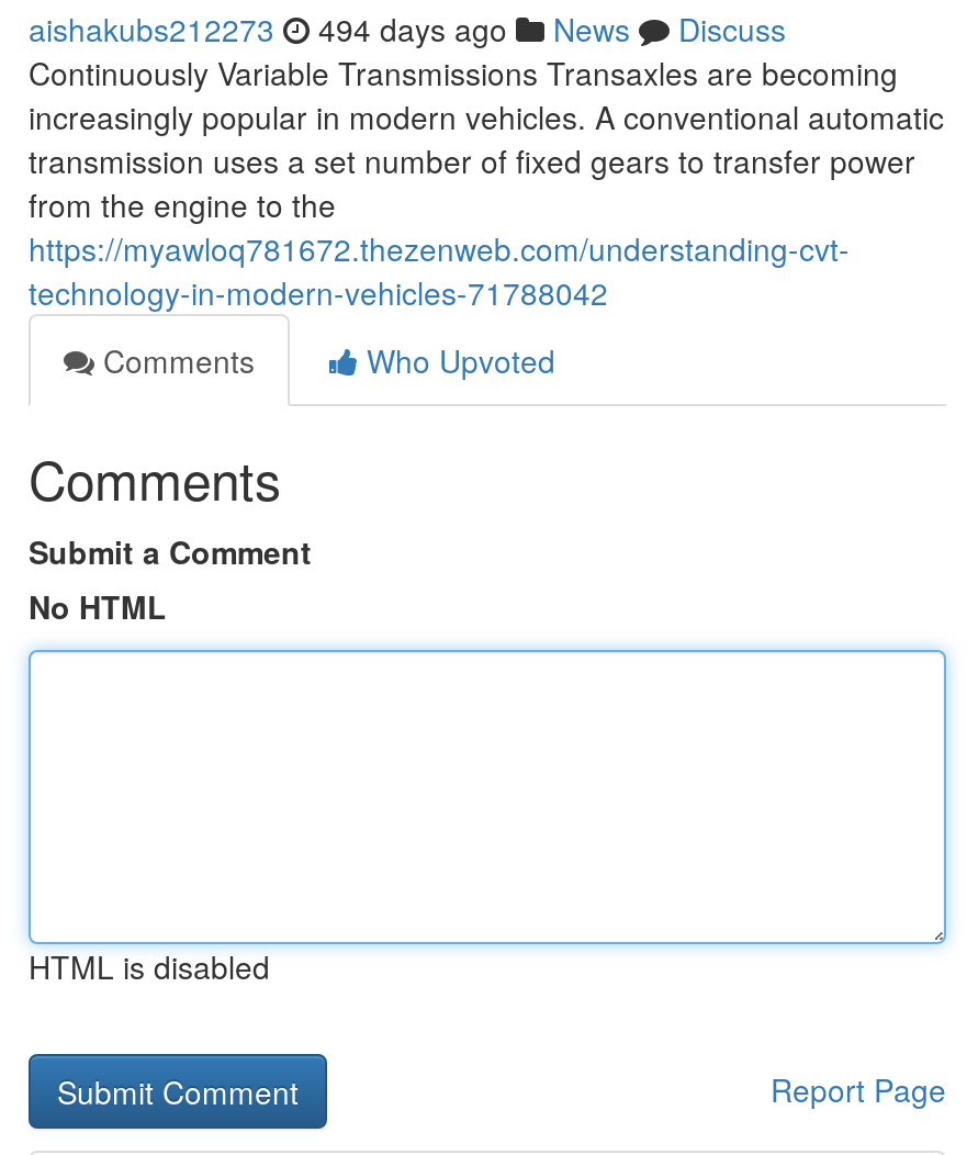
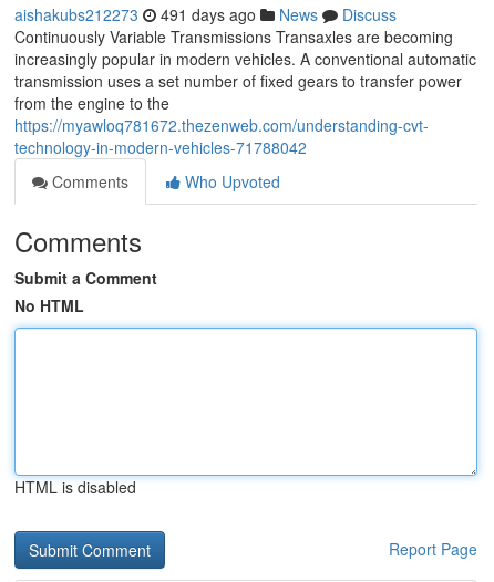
- aishakubs212273 494 days ago News Discuss
+ aishakubs212273 491 days ago News Discuss
